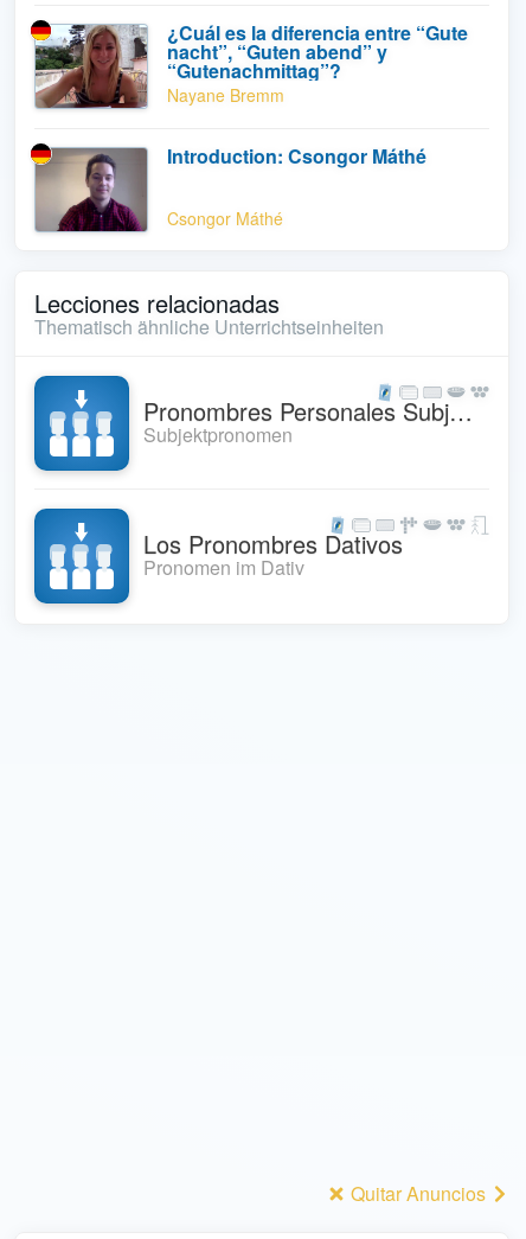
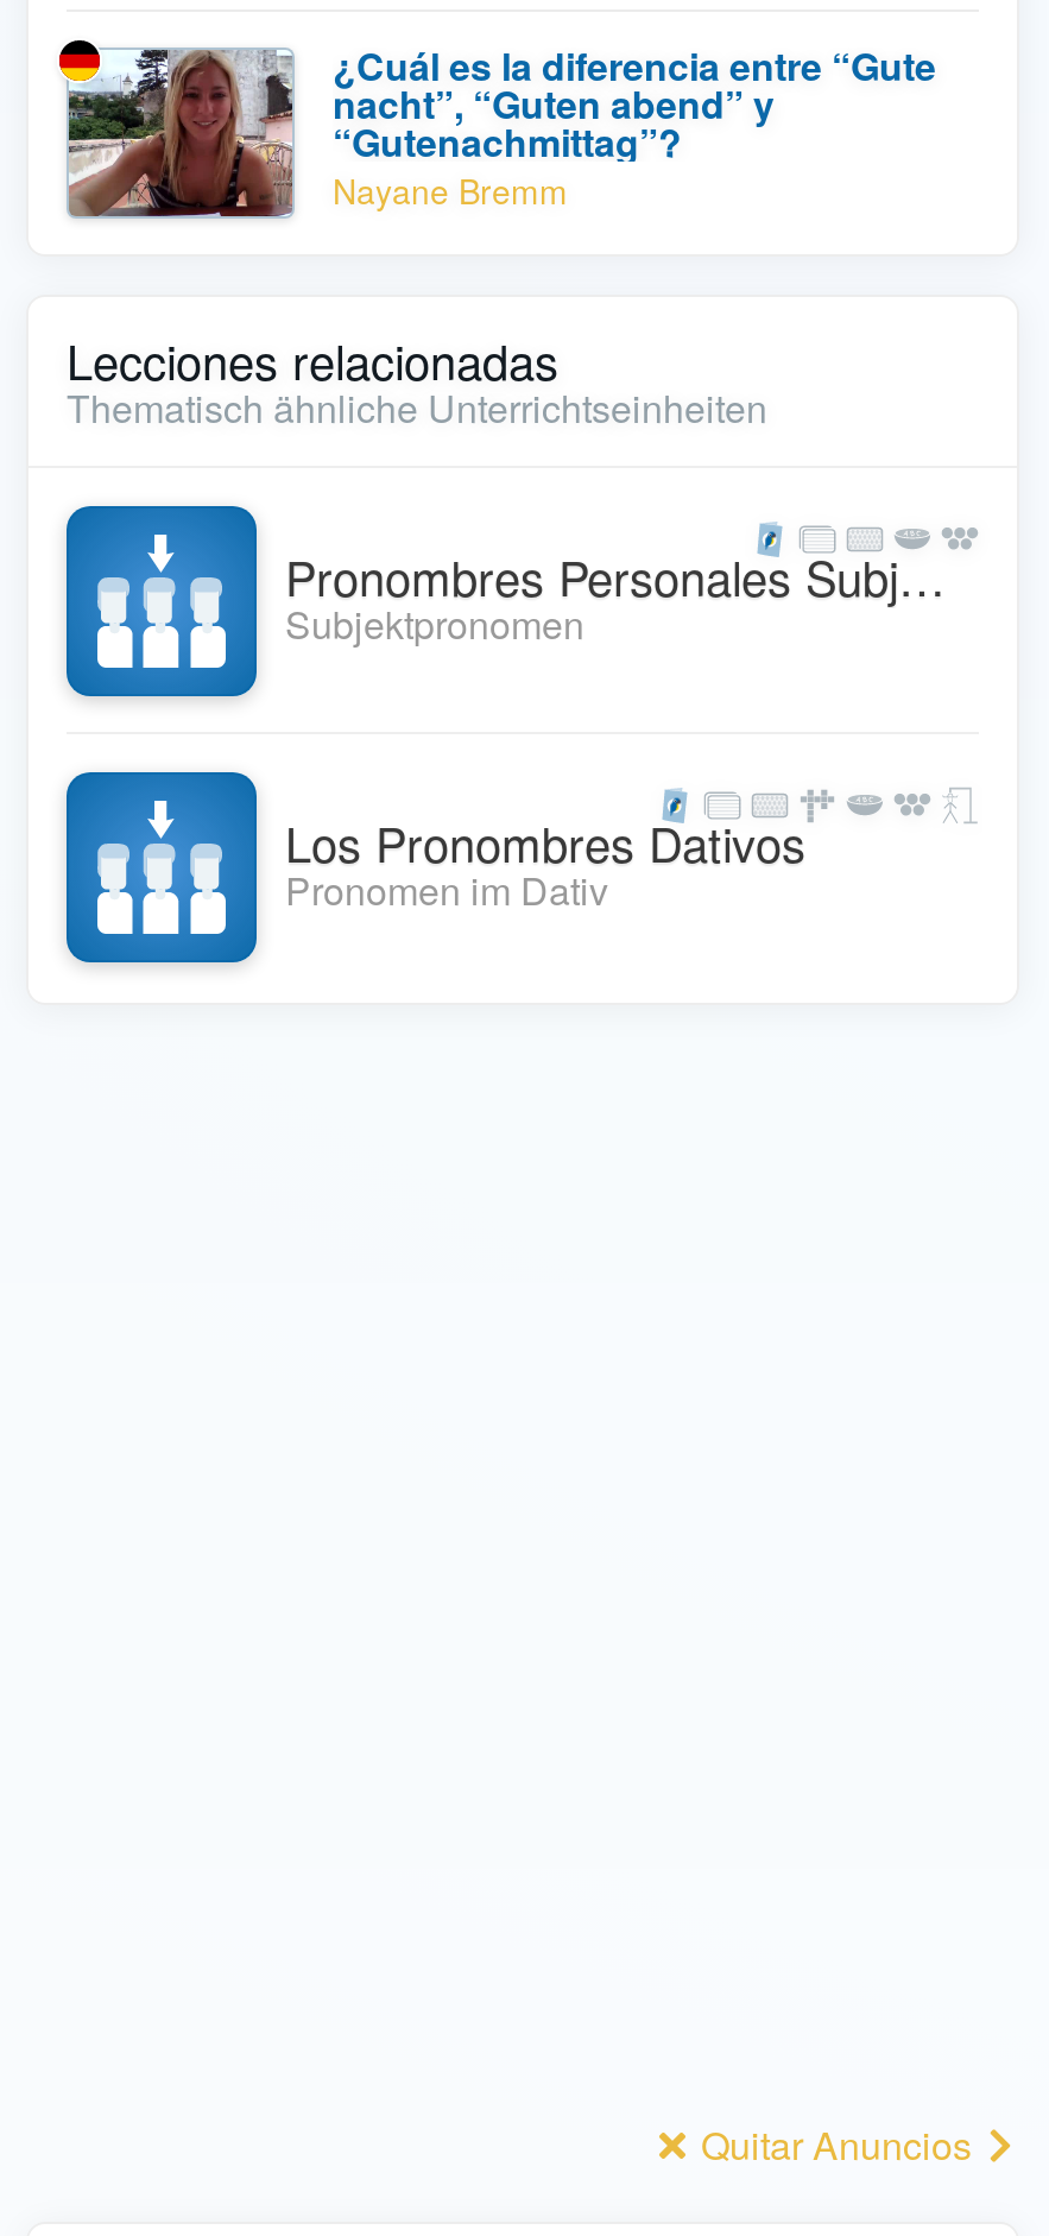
- [image]
- Introduction: Csongor Máthé
- Csongor Máthé
